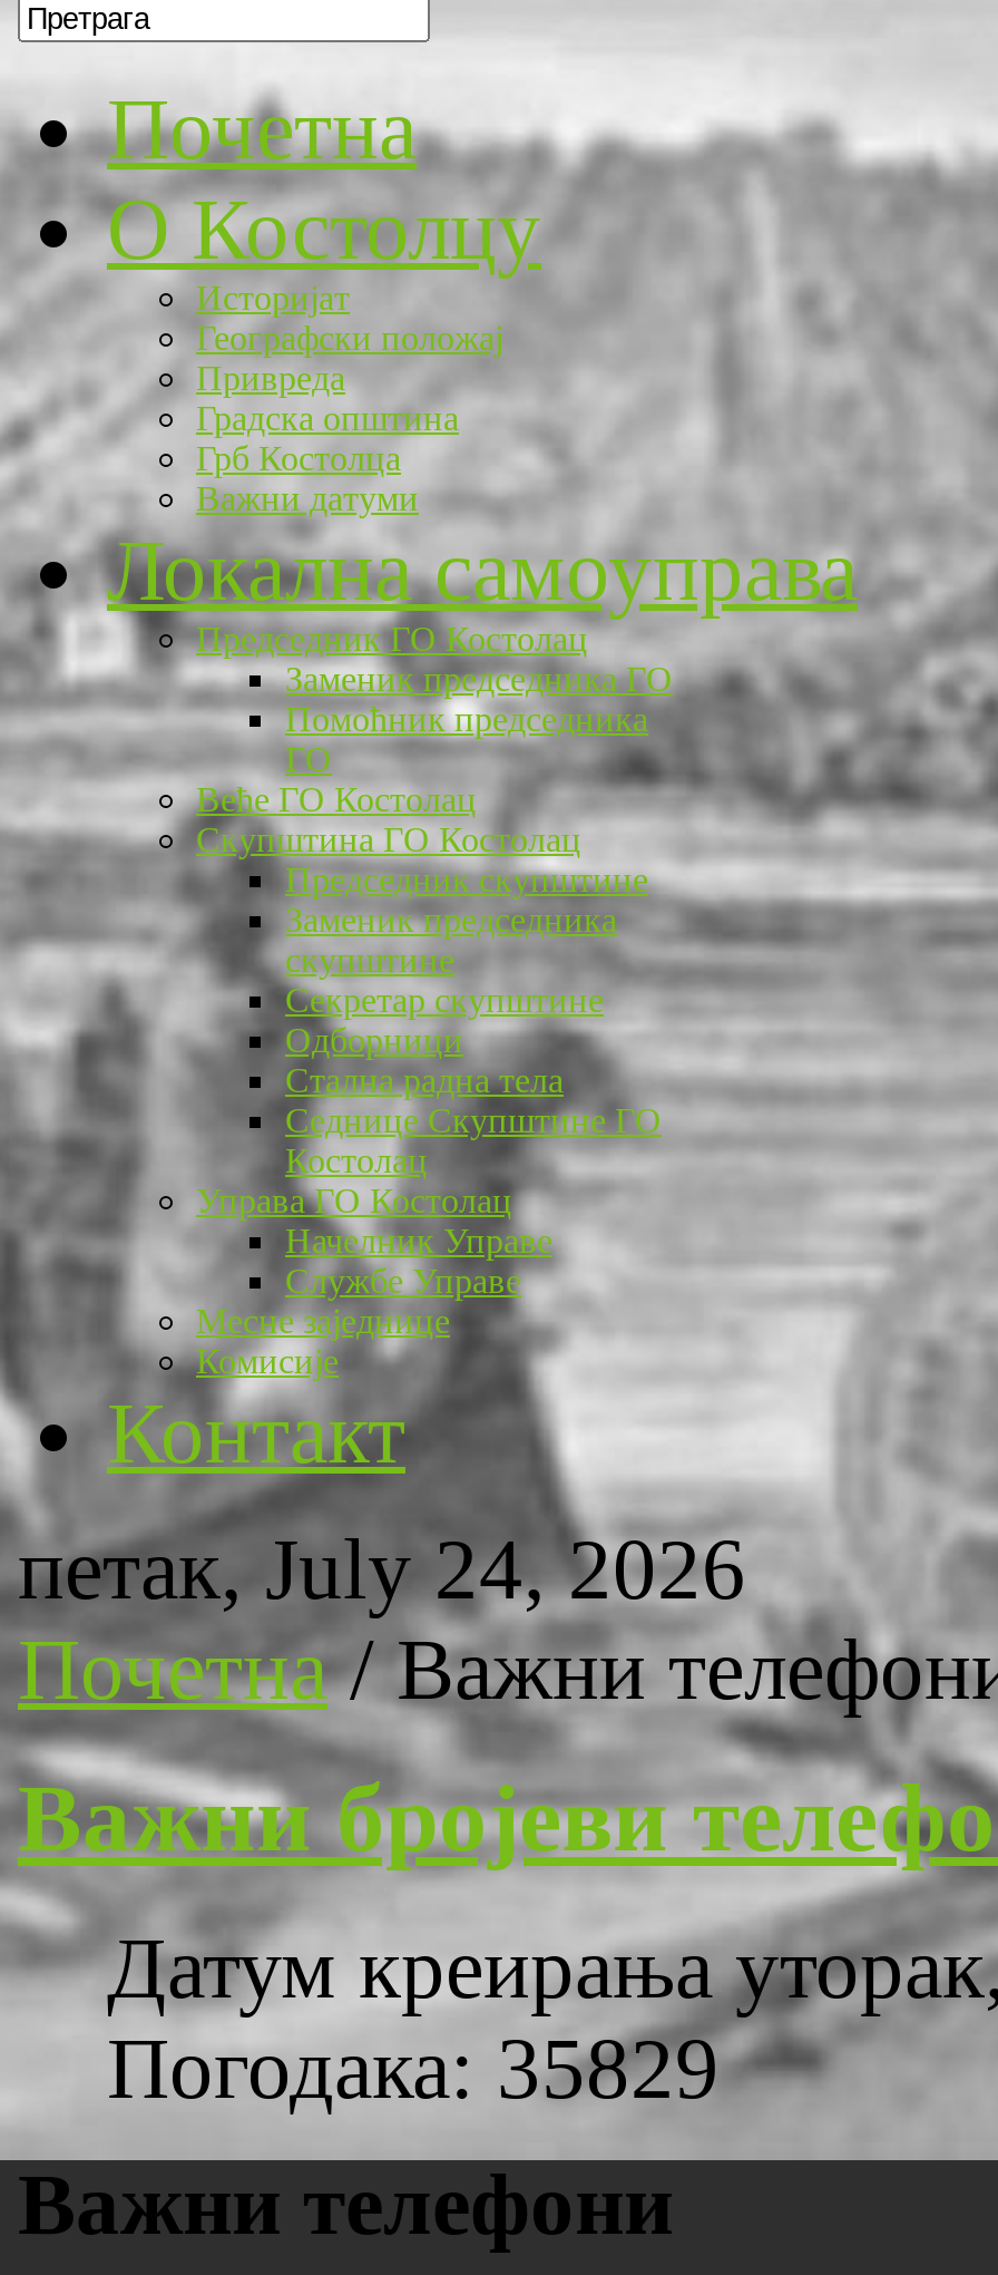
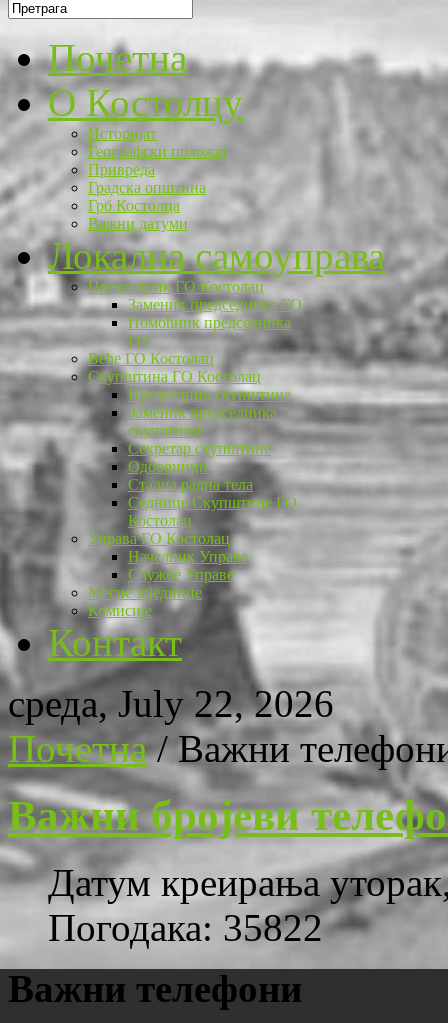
- петак, July 24, 2026
+ среда, July 22, 2026

- Погодака: 35829
+ Погодака: 35822
